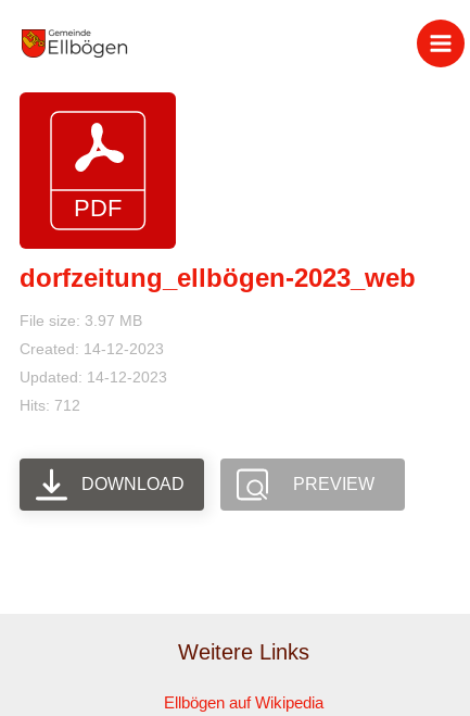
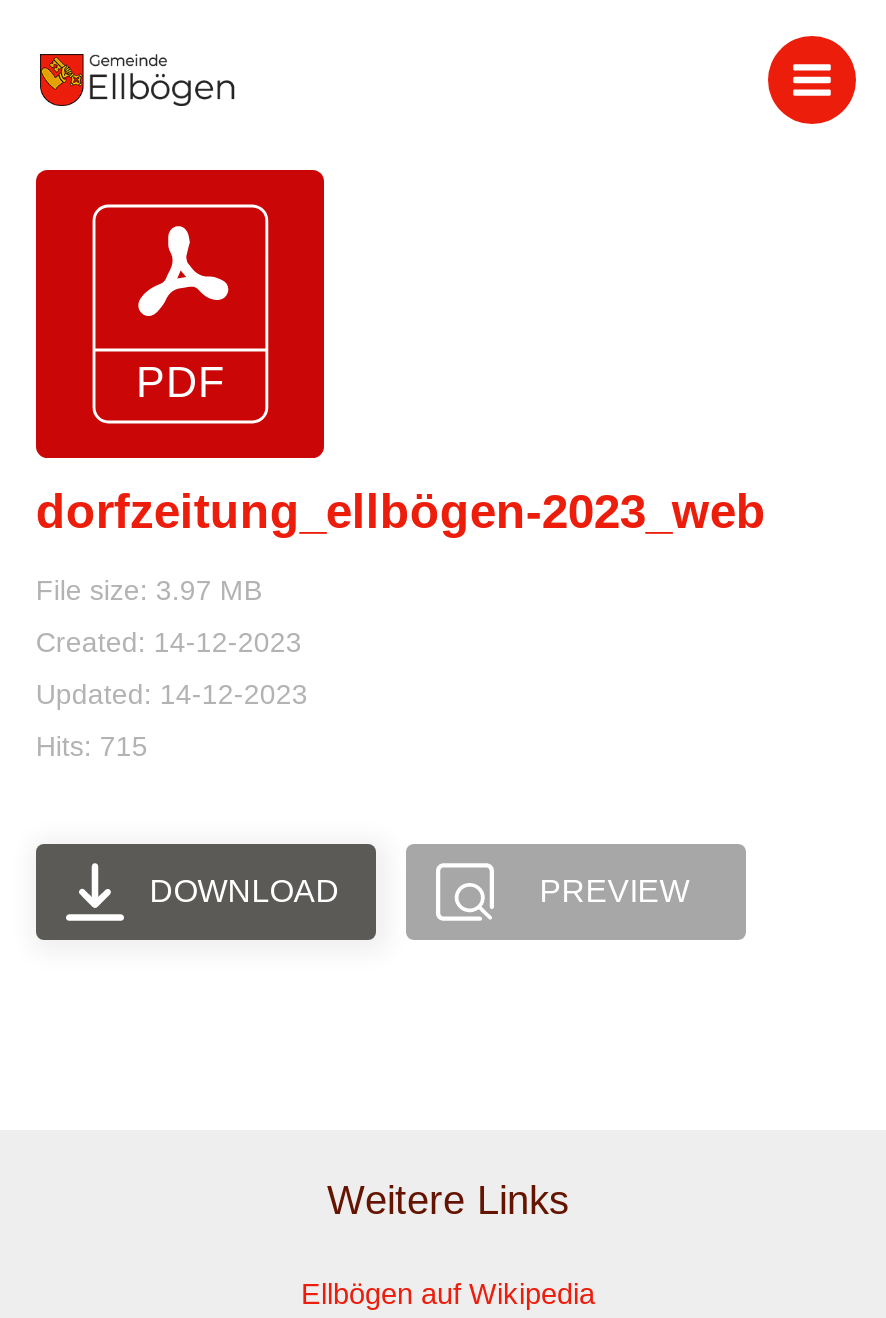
- Hits: 712
+ Hits: 715
